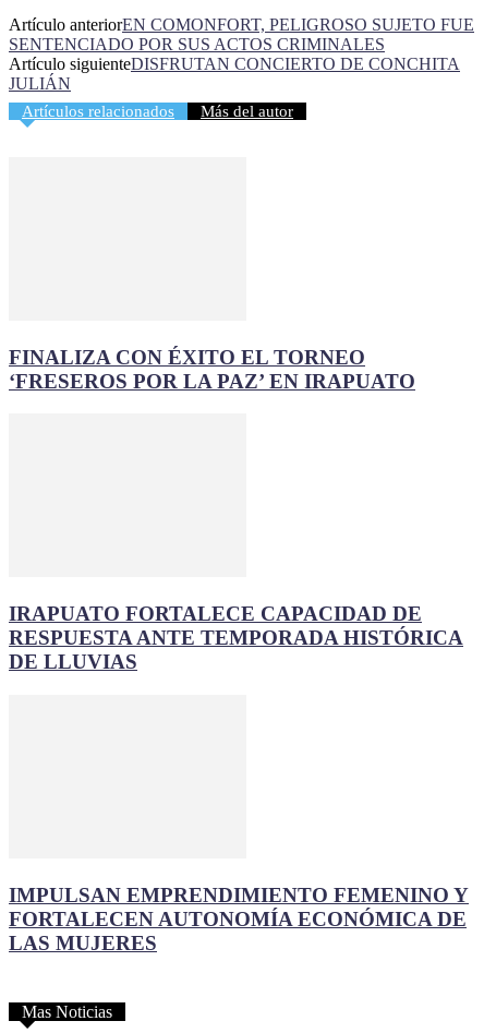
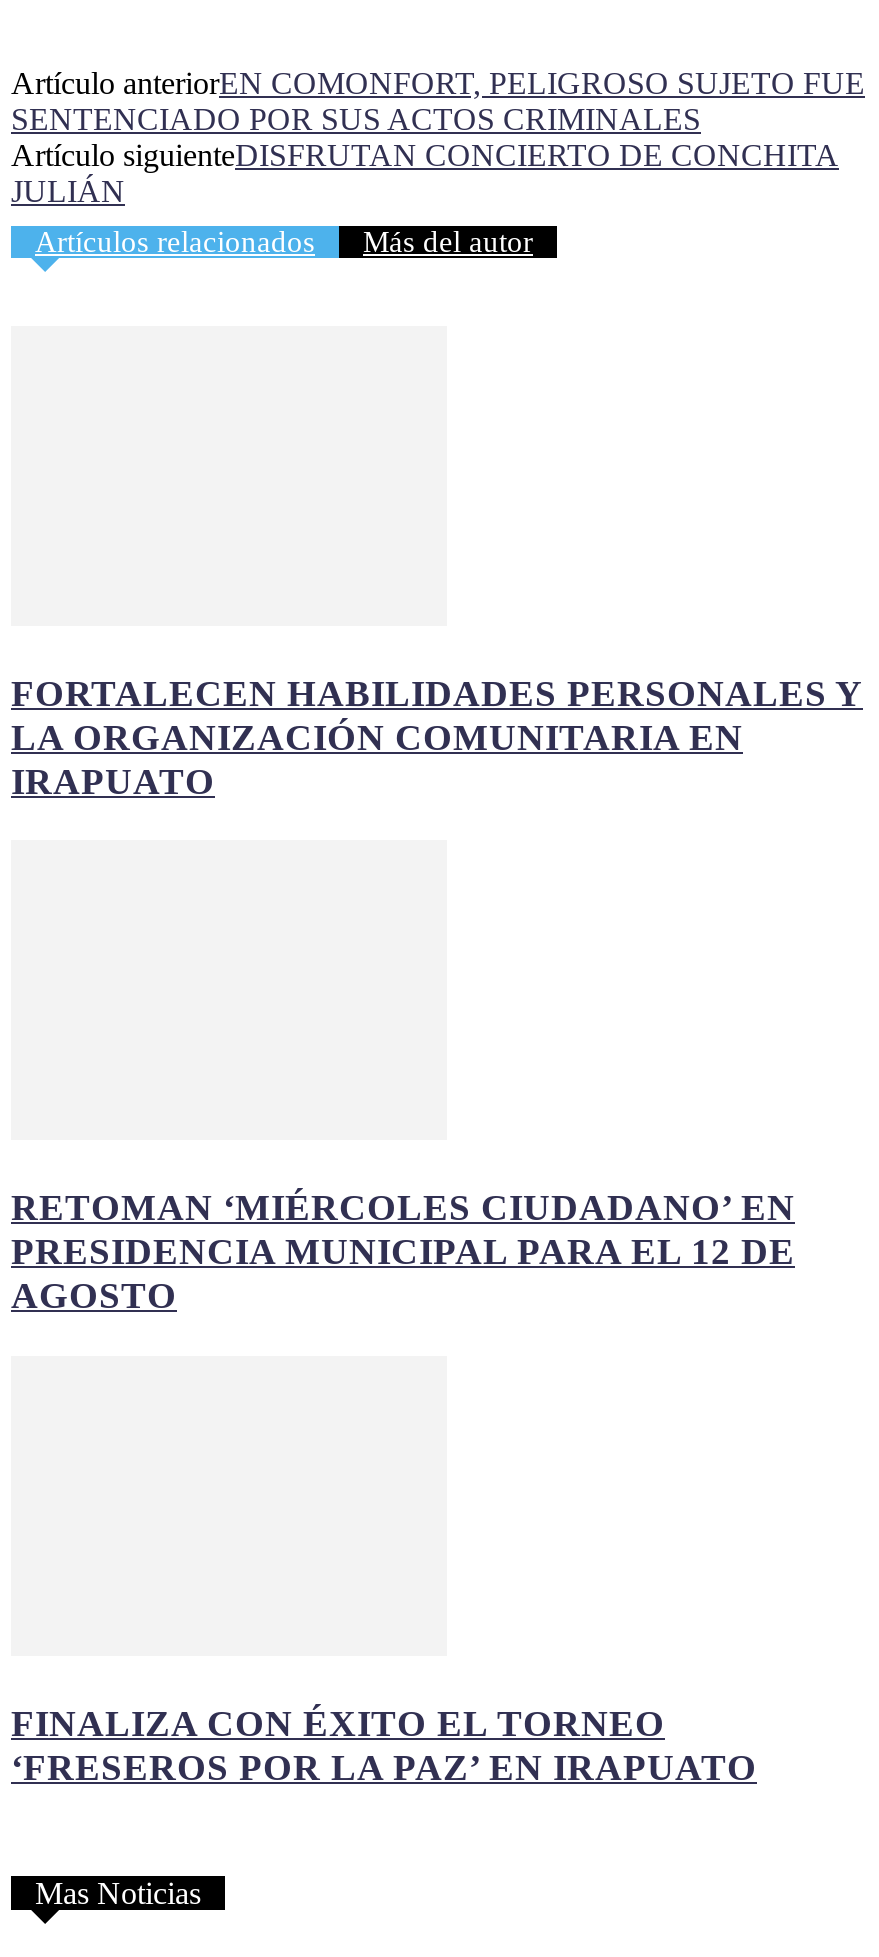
+ FORTALECEN HABILIDADES PERSONALES Y
+ LA ORGANIZACIÓN COMUNITARIA EN
+ IRAPUATO

+ RETOMAN ‘MIÉRCOLES CIUDADANO’ EN
+ PRESIDENCIA MUNICIPAL PARA EL 12 DE
+ AGOSTO

moved down: FINALIZA CON ÉXITO EL TORNEO | ‘FRESEROS POR LA PAZ’ EN IRAPUATO

- IRAPUATO FORTALECE CAPACIDAD DE
- RESPUESTA ANTE TEMPORADA HISTÓRICA
- DE LLUVIAS

- IMPULSAN EMPRENDIMIENTO FEMENINO Y
- FORTALECEN AUTONOMÍA ECONÓMICA DE
- LAS MUJERES
